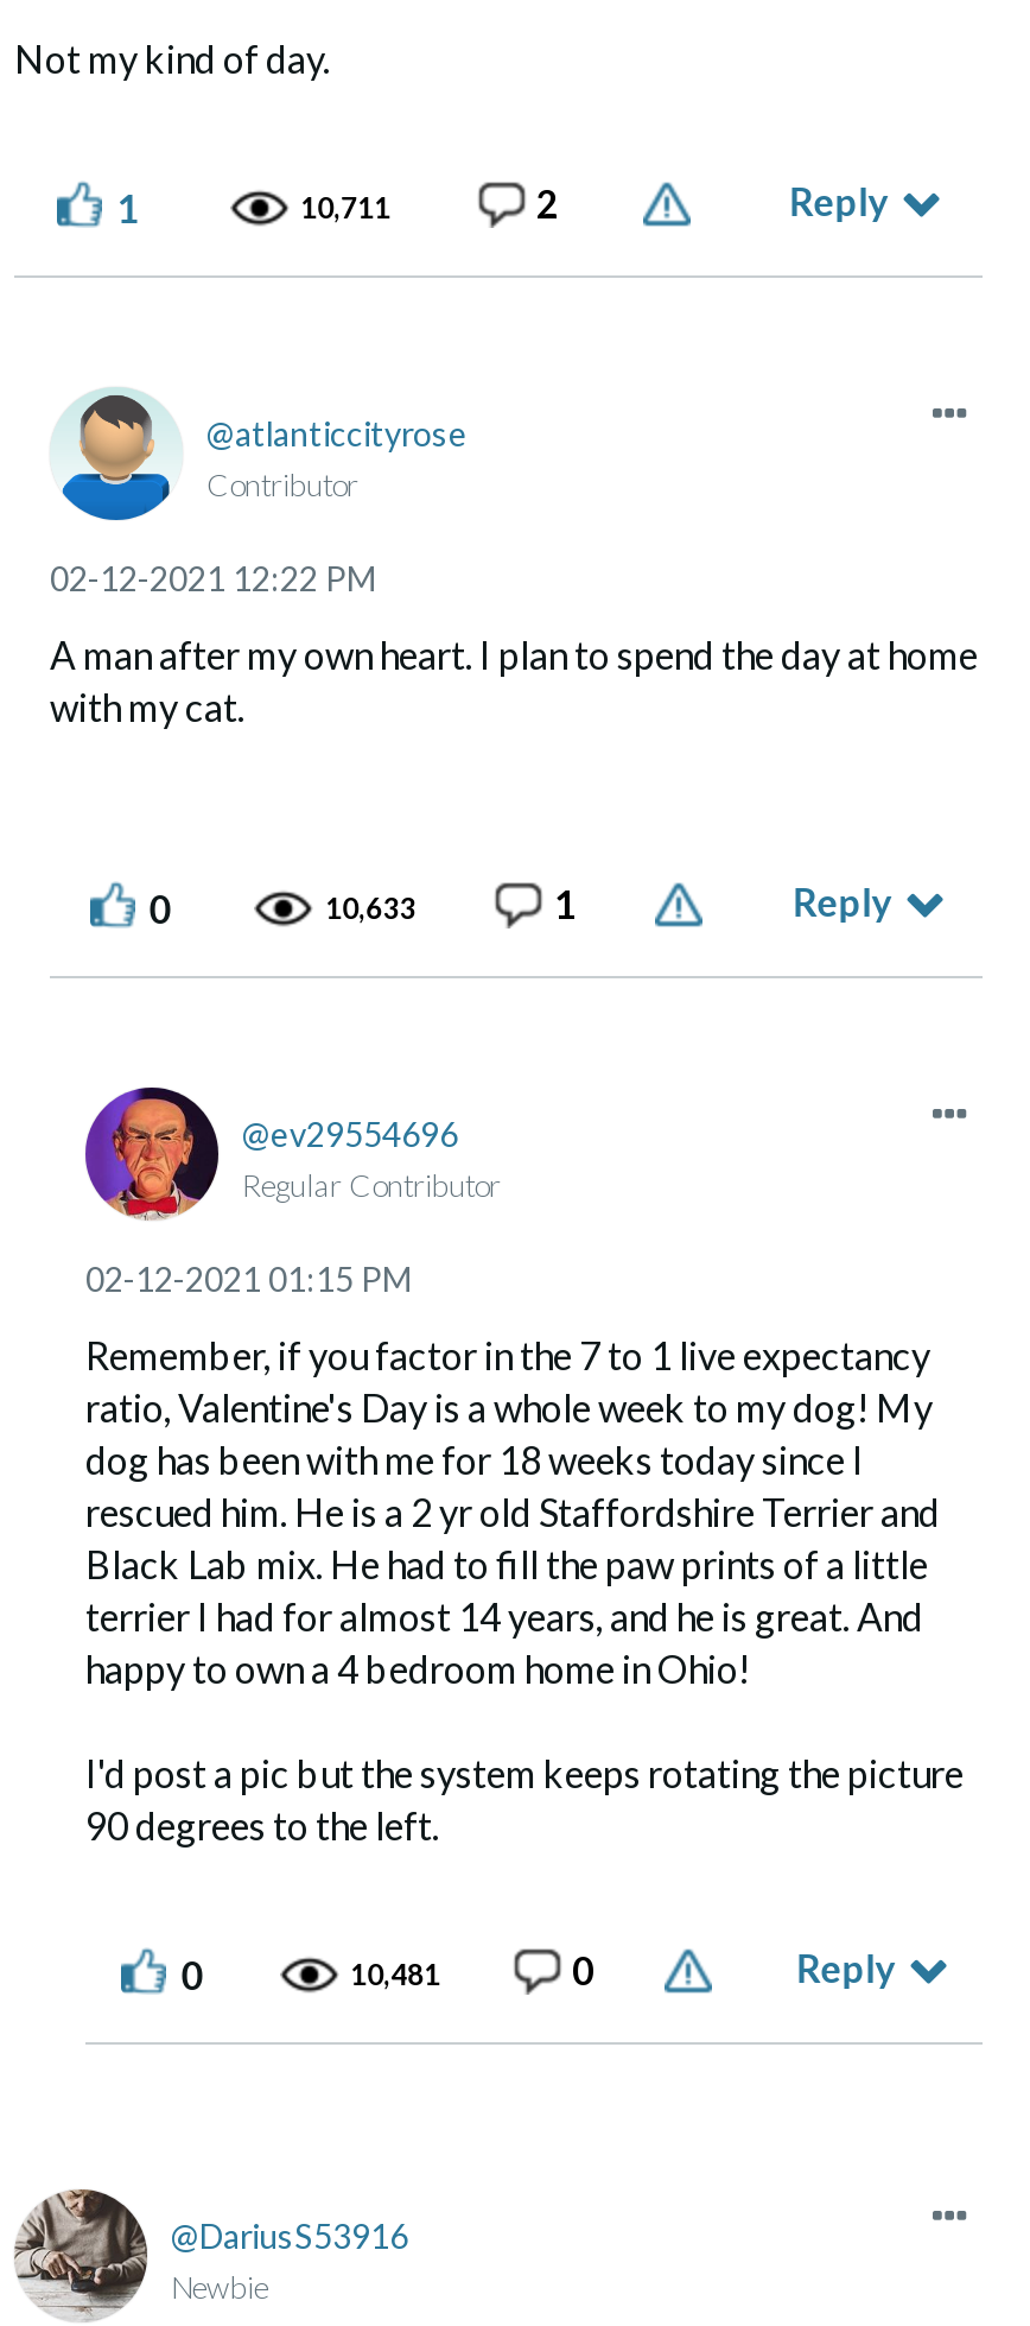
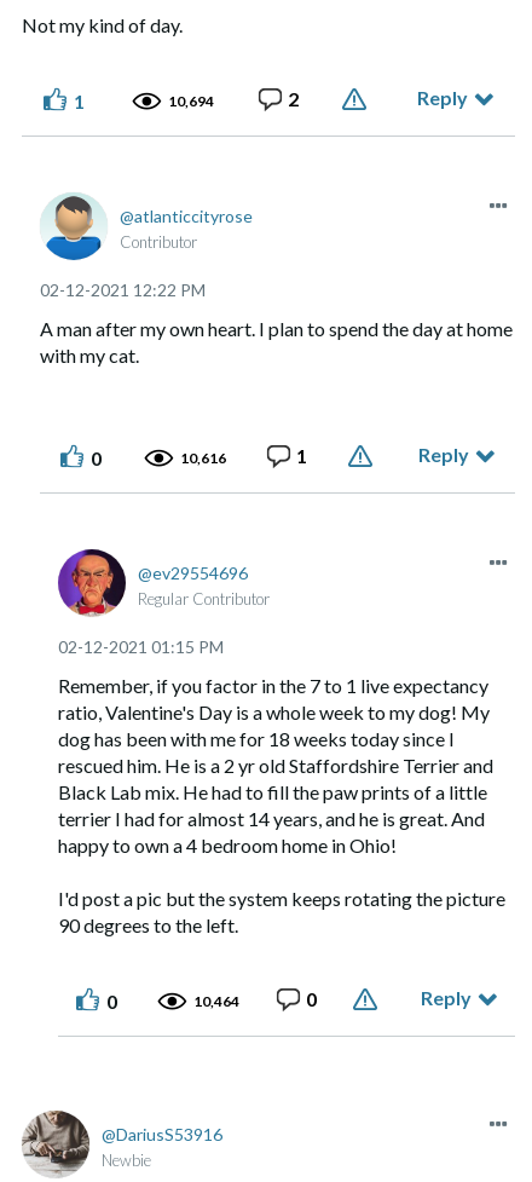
- 10,711
+ 10,694

- 10,633
+ 10,616

- 10,481
+ 10,464
